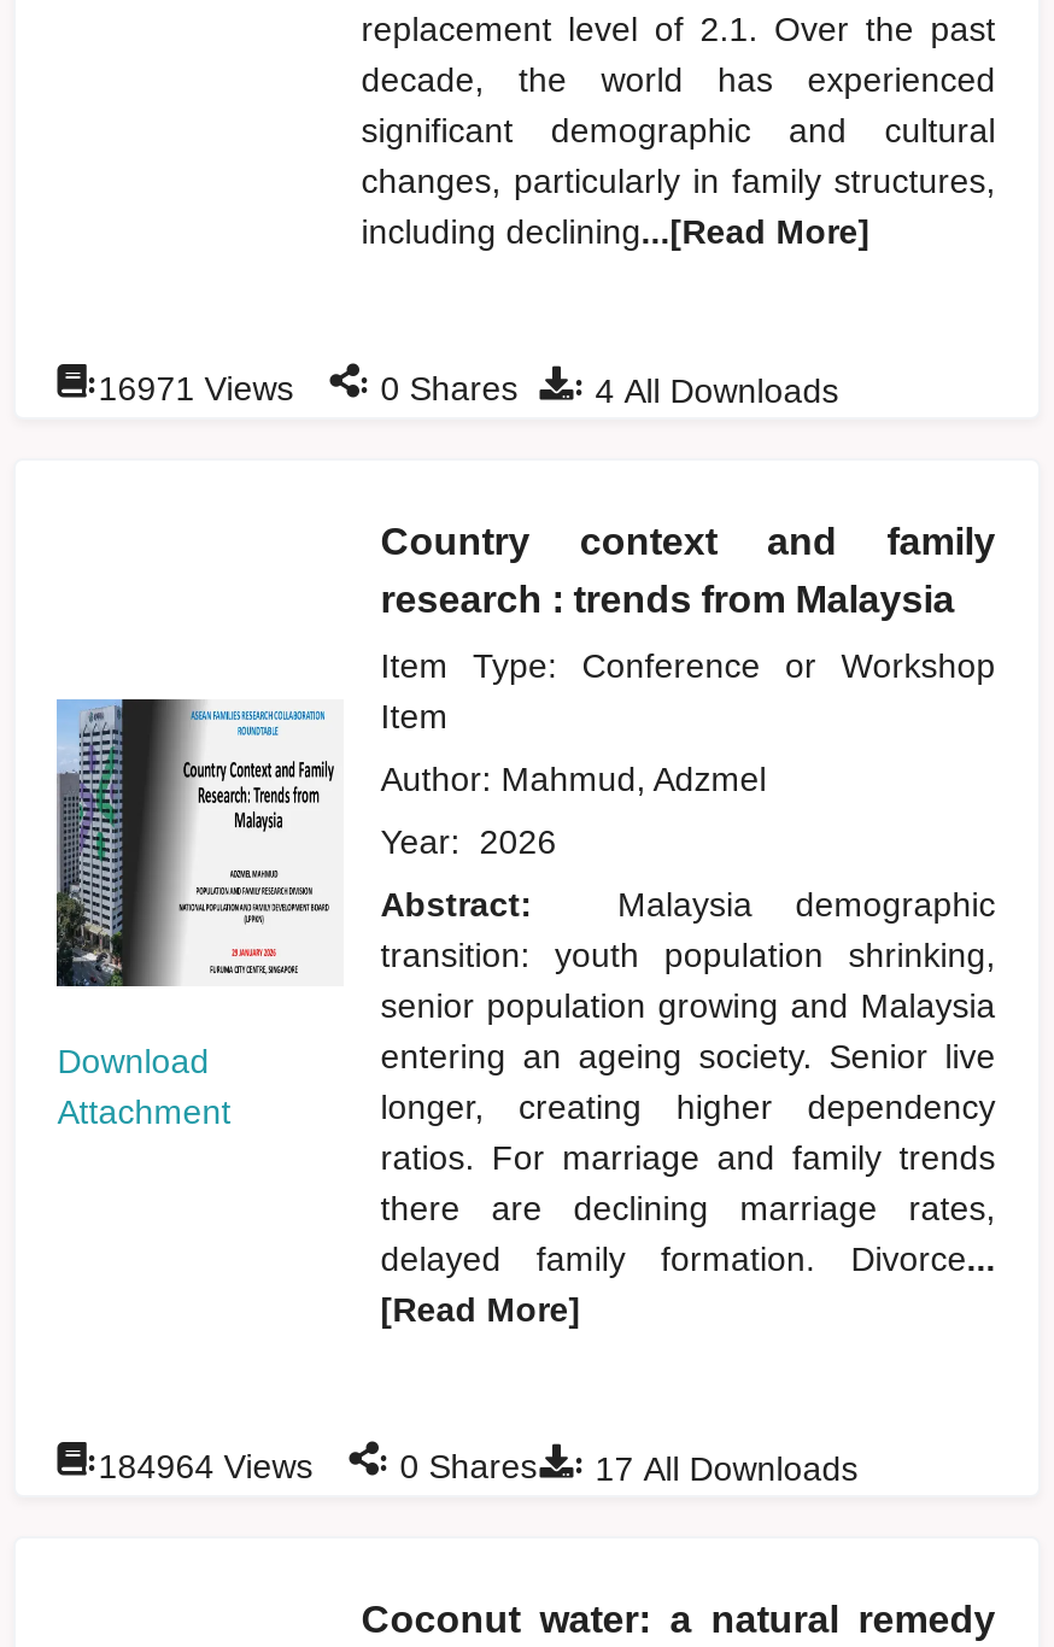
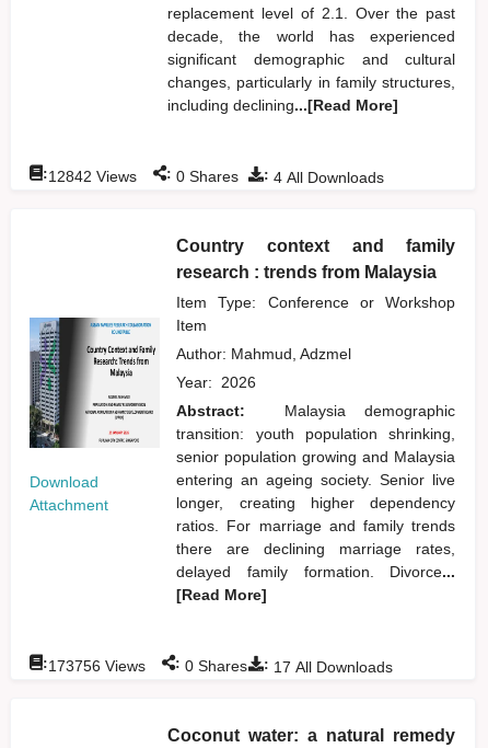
- :16971 Views : 0 Shares : 4 All Downloads
+ :12842 Views : 0 Shares : 4 All Downloads

- :184964 Views : 0 Shares : 17 All Downloads
+ :173756 Views : 0 Shares : 17 All Downloads
